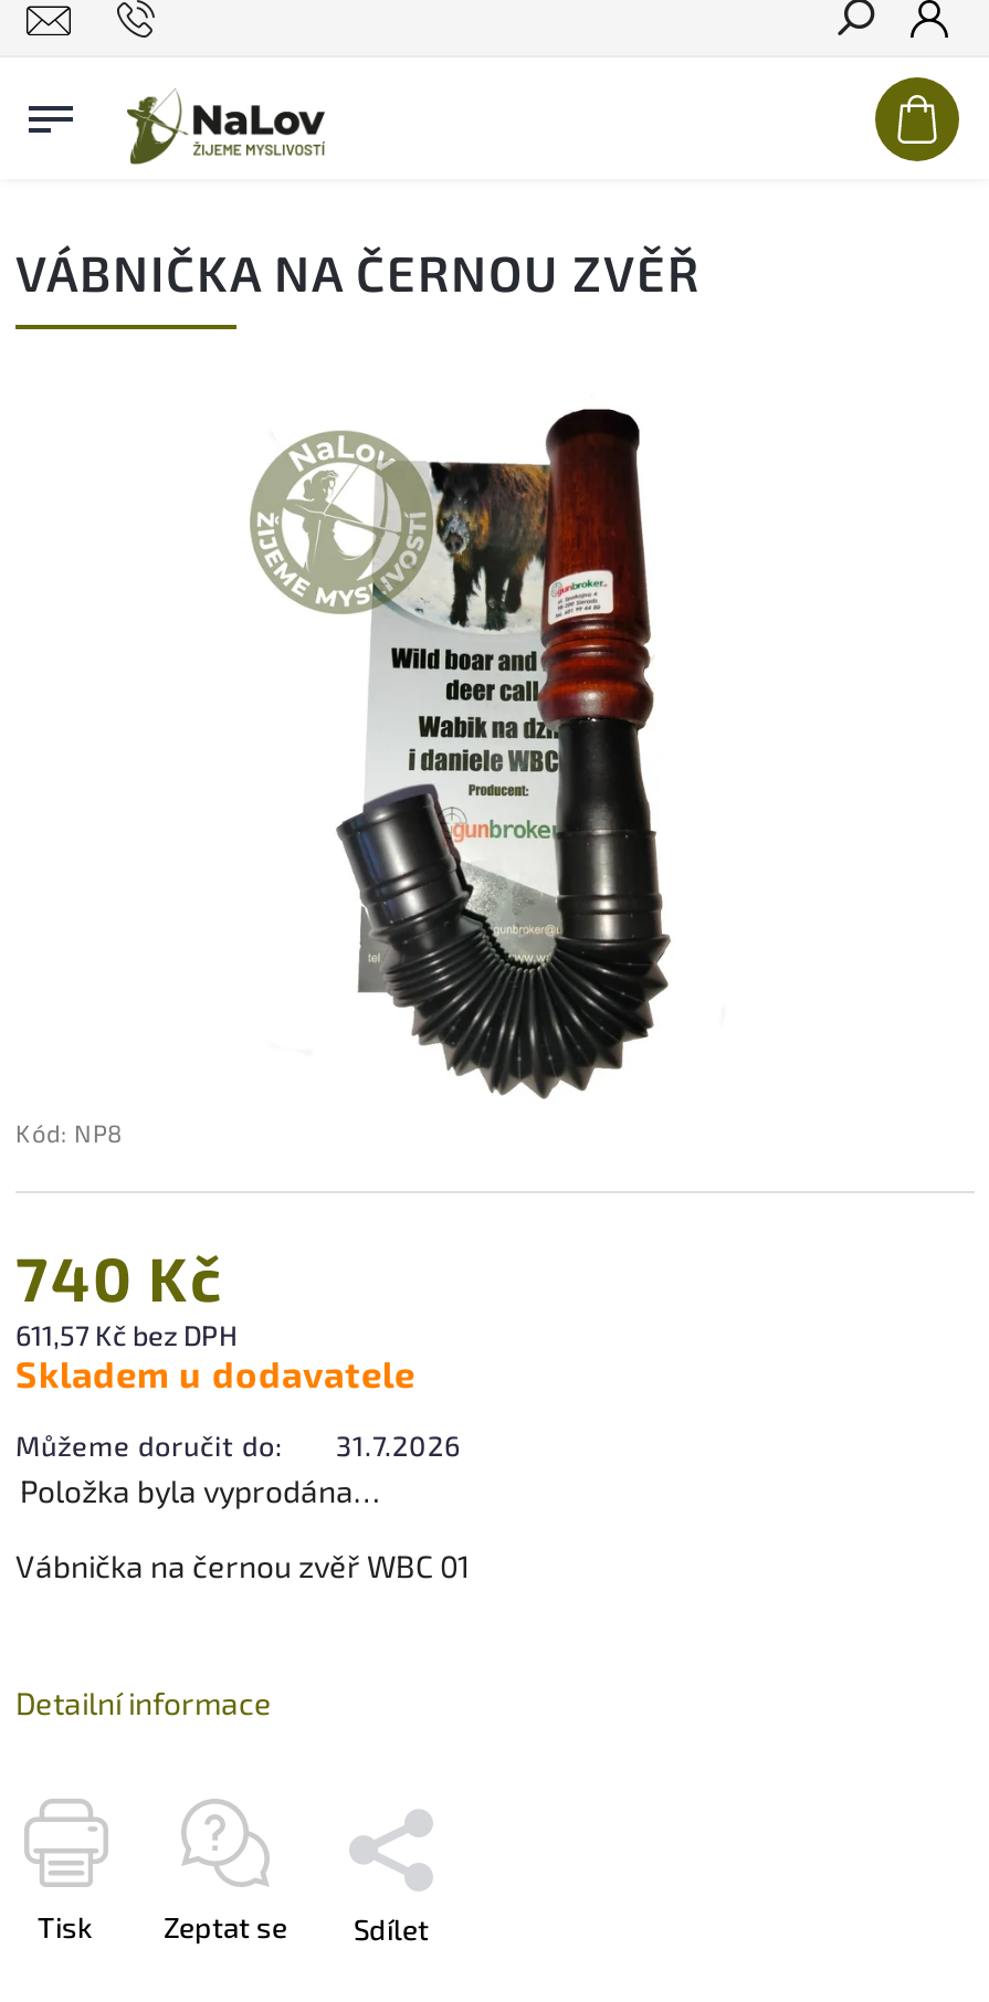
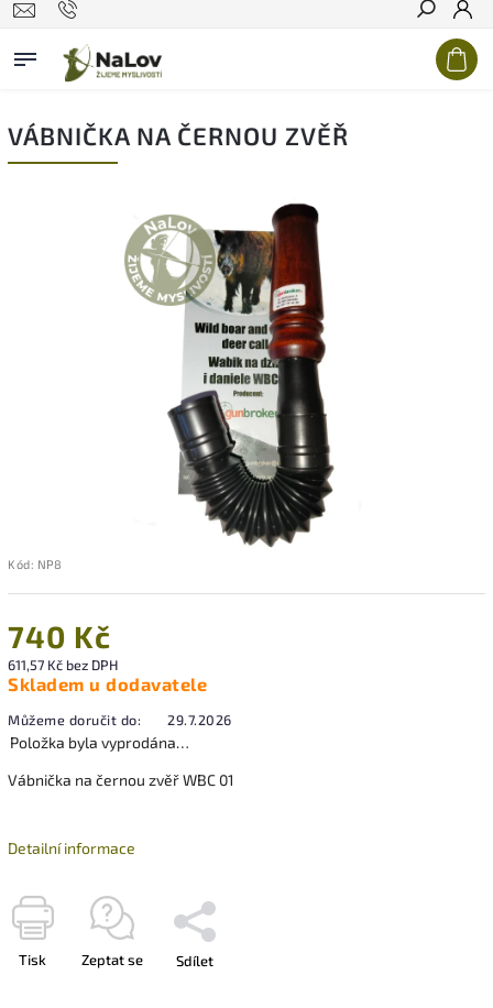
- Můžeme doručit do: 31.7.2026
+ Můžeme doručit do: 29.7.2026
